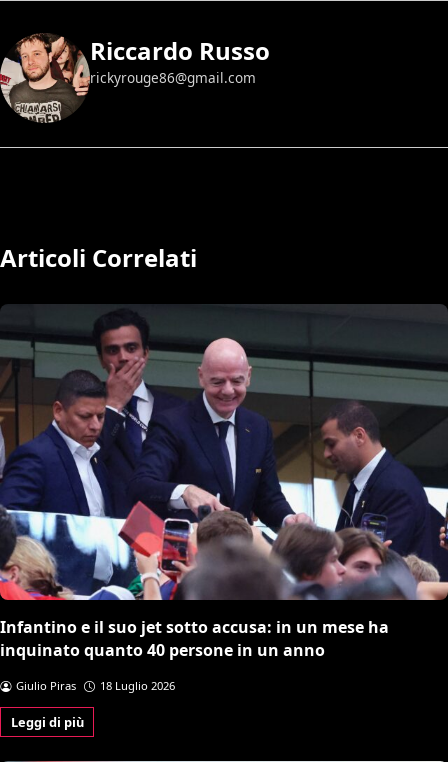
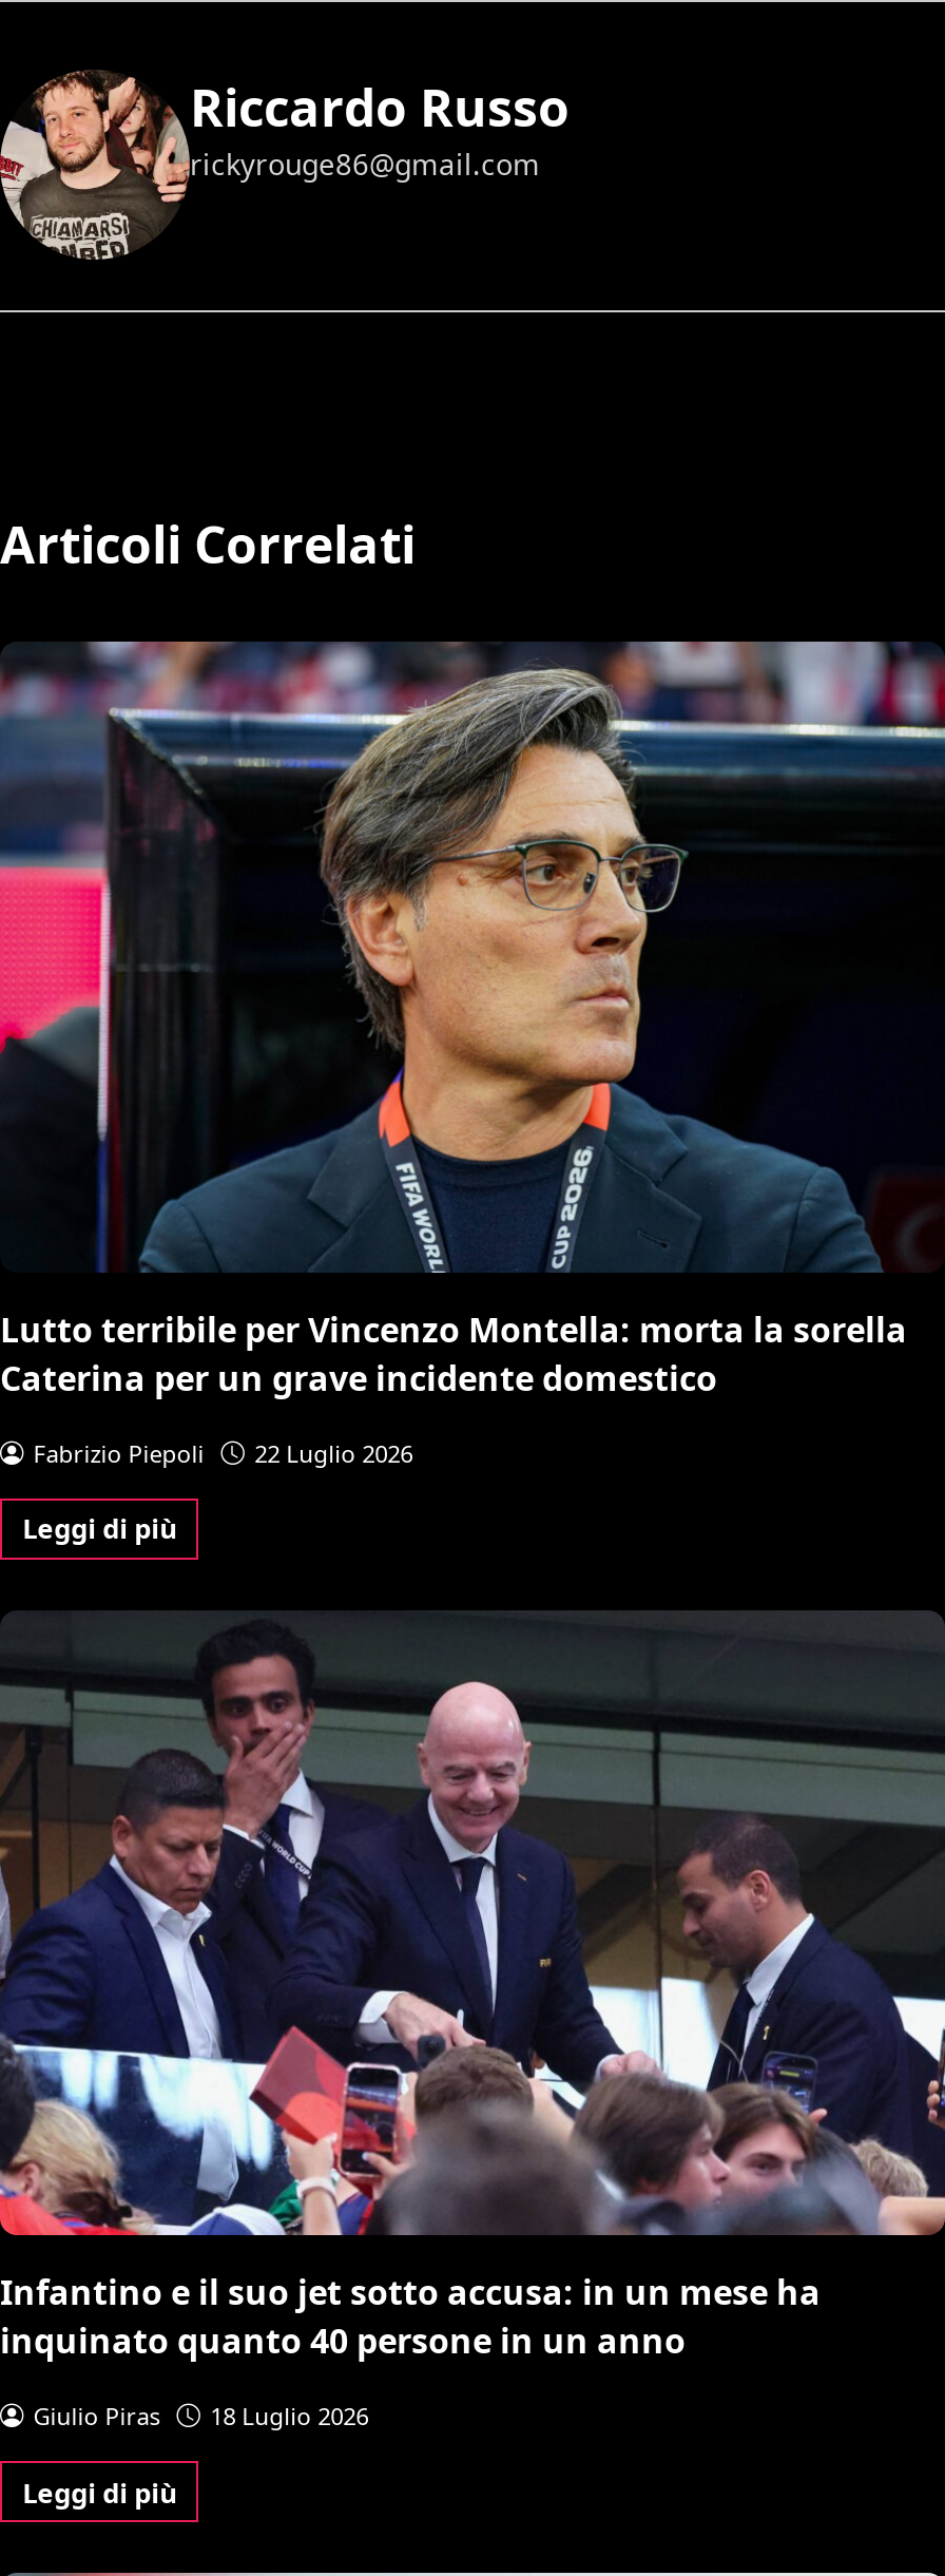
+ [image]
+ Lutto terribile per Vincenzo Montella: morta la sorella
+ Caterina per un grave incidente domestico
+ Fabrizio Piepoli
+ 22 Luglio 2026
+ Leggi di più
